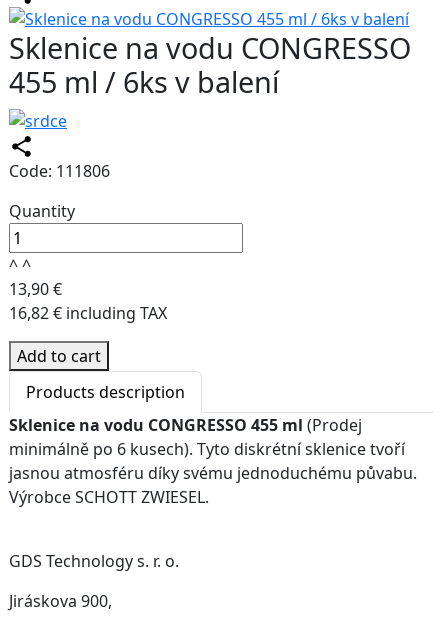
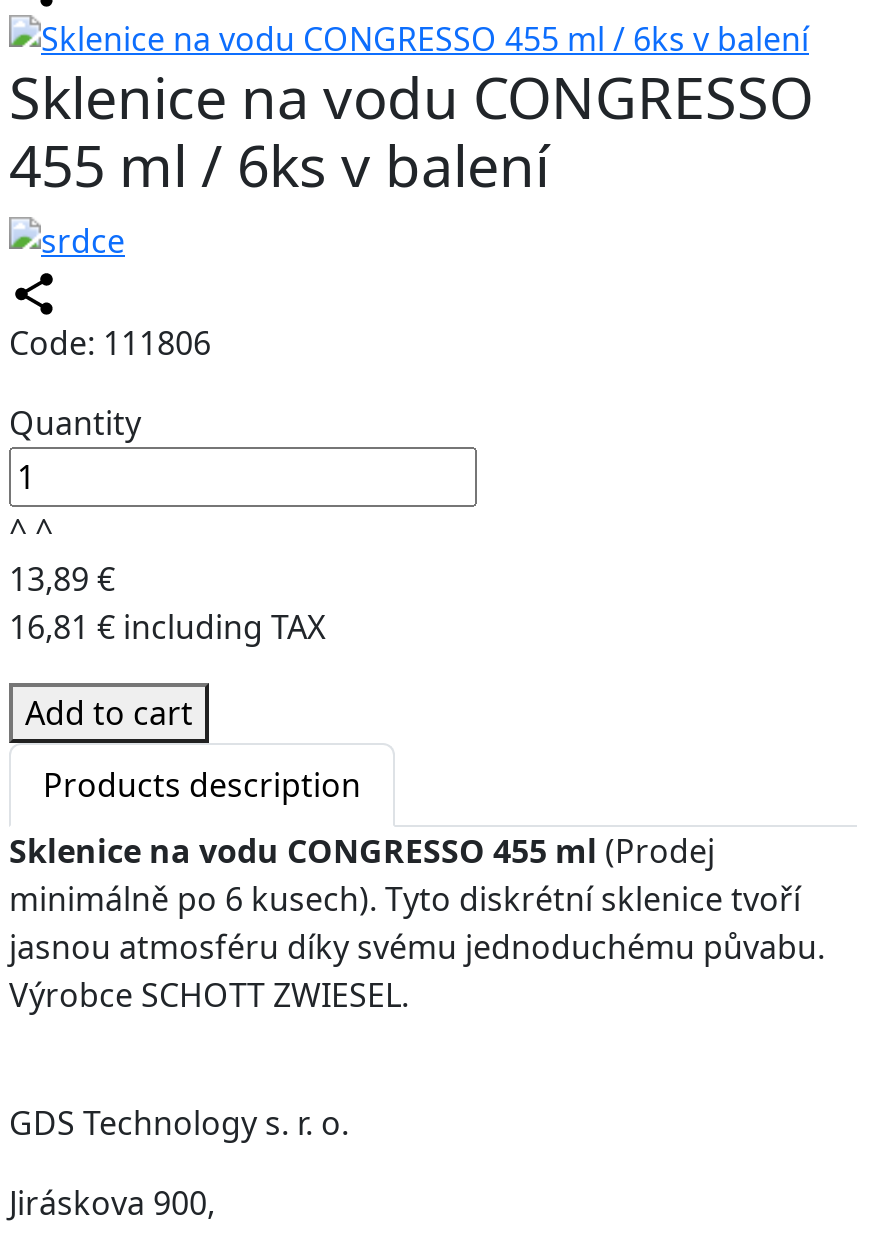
- 13,90 €
+ 13,89 €

- 16,82 € including TAX
+ 16,81 € including TAX
